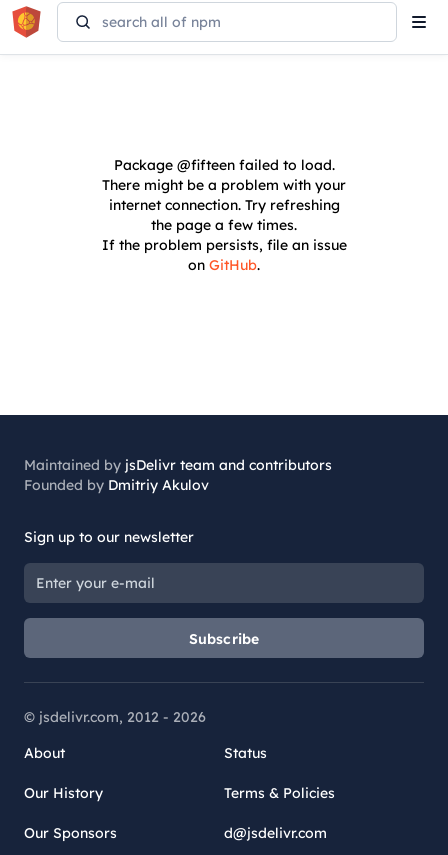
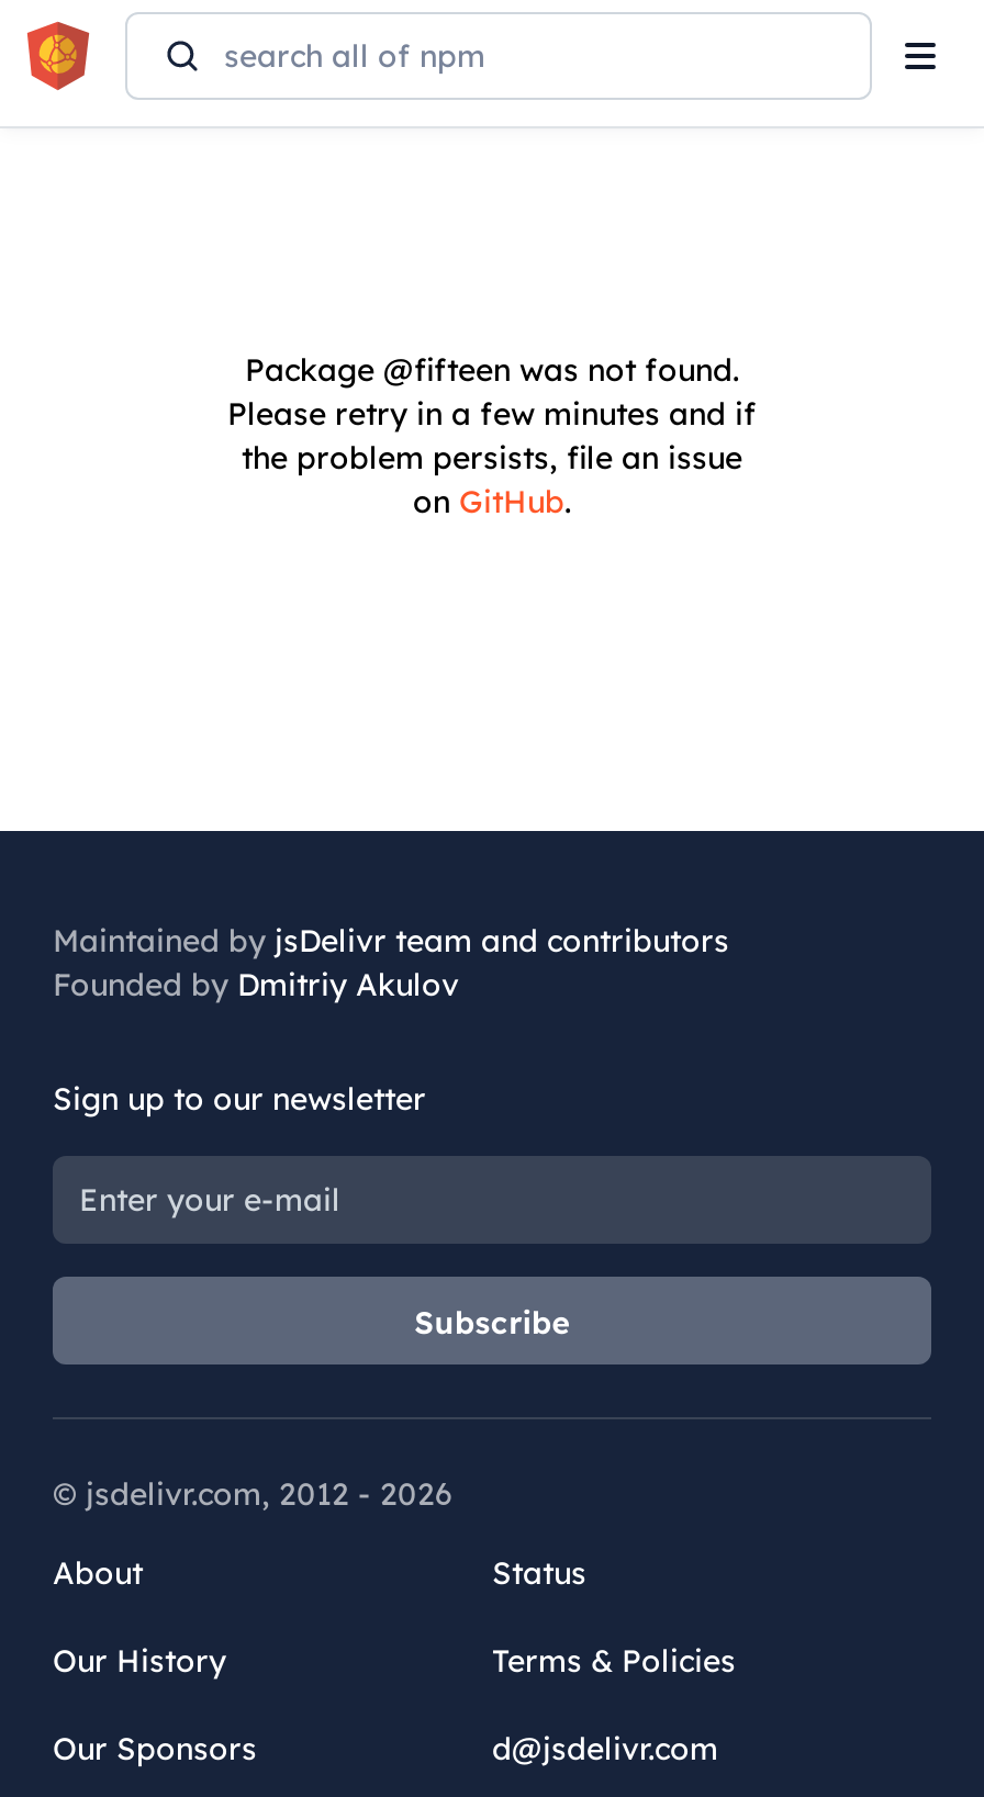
- Package @fifteen failed to load.
- There might be a problem with your
- internet connection. Try refreshing
- the page a few times.
- If the problem persists, file an issue
+ Package @fifteen was not found.
+ Please retry in a few minutes and if
+ the problem persists, file an issue
